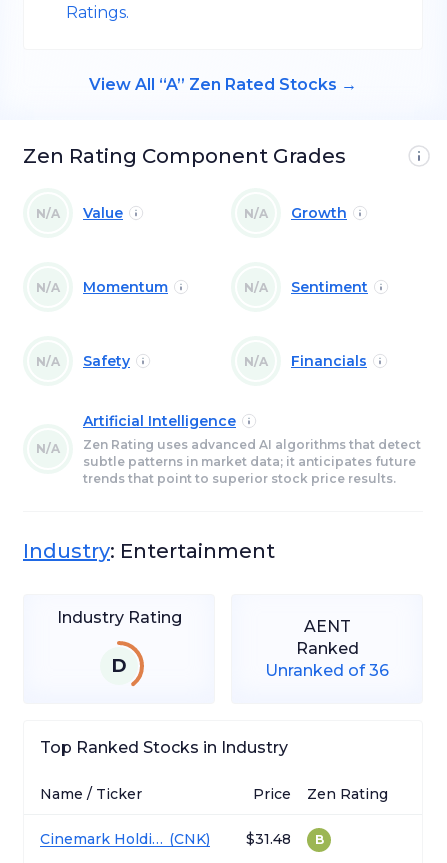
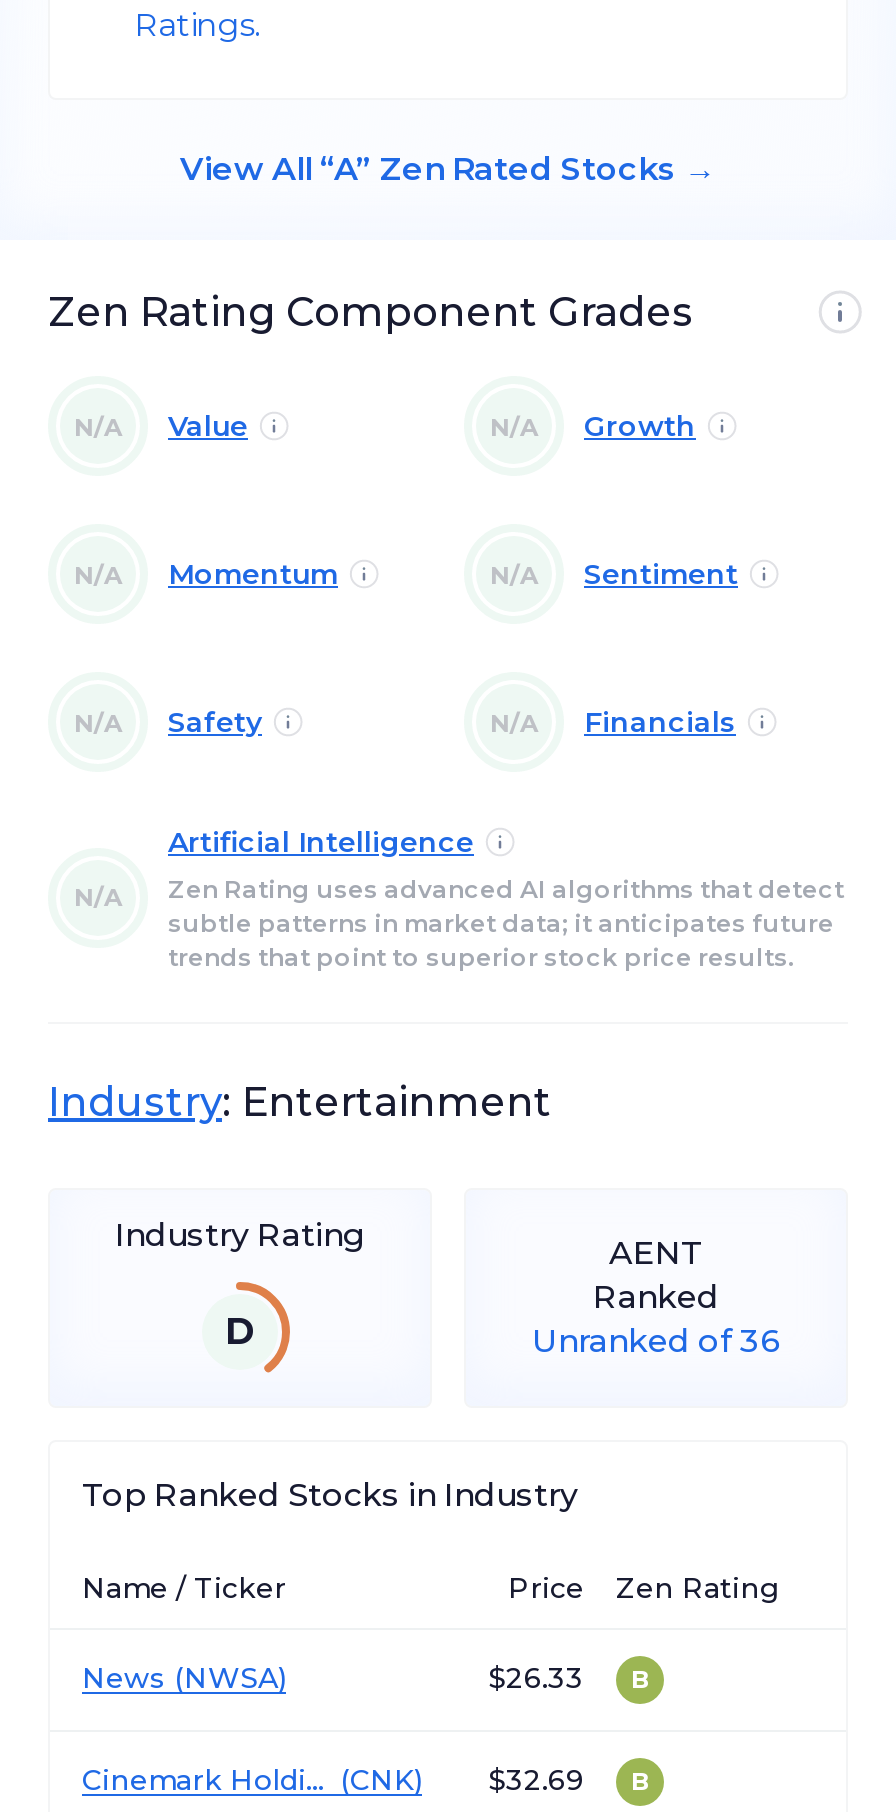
+ News (NWSA)
+ $26.33
+ B

- $31.48
+ $32.69
